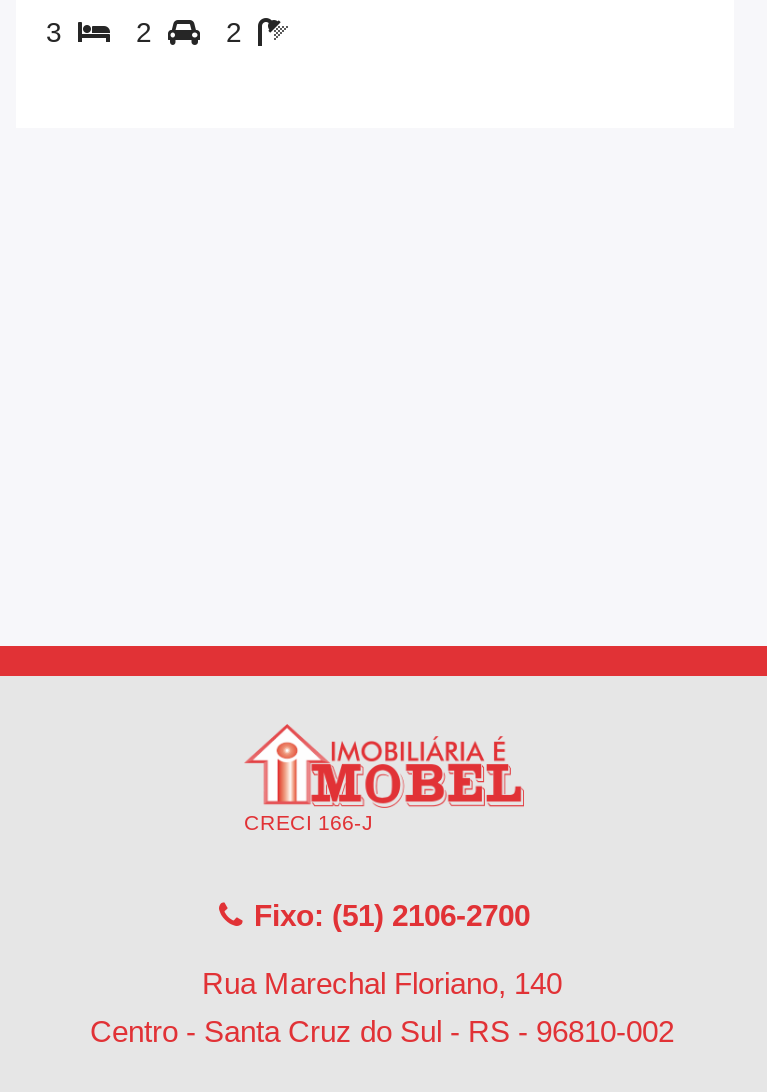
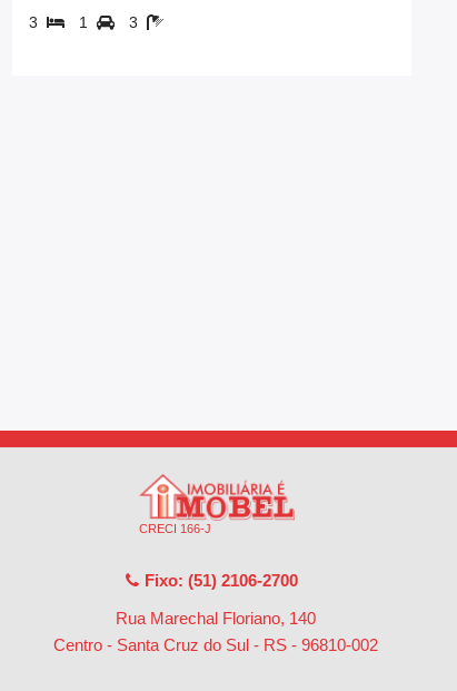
- 2
+ 1

- 2
+ 3
